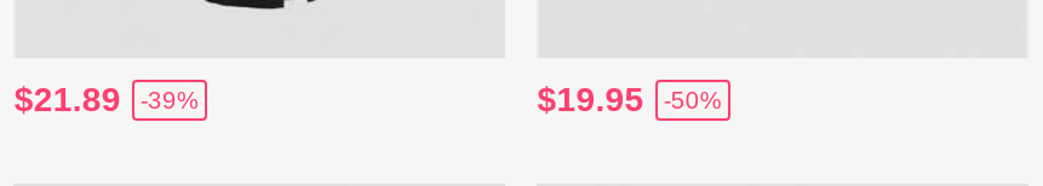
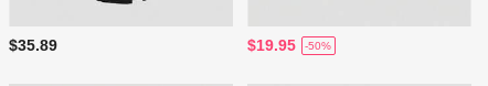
- $21.89
- -39%
+ $35.89
